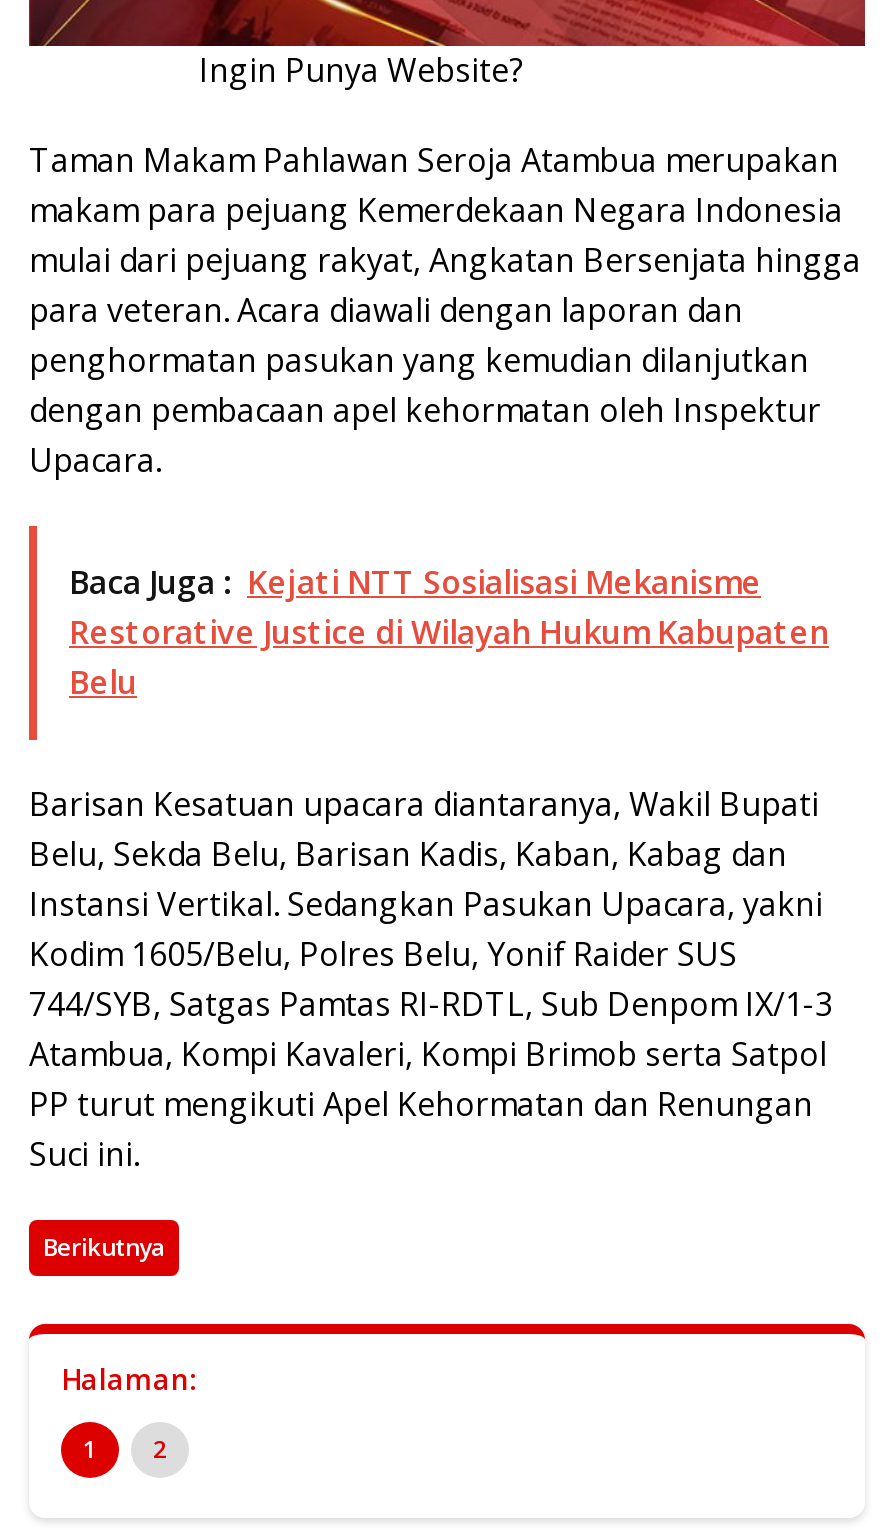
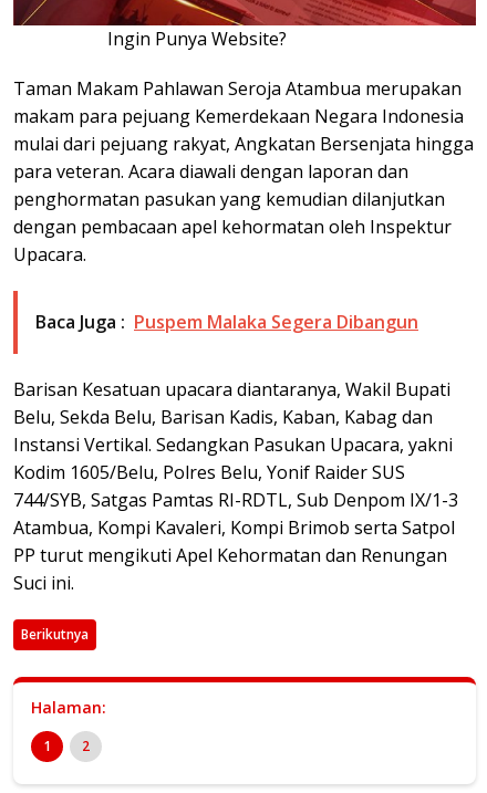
- Baca Juga : Kejati NTT Sosialisasi Mekanisme
- Restorative Justice di Wilayah Hukum Kabupaten
- Belu
+ Baca Juga : Puspem Malaka Segera Dibangun
